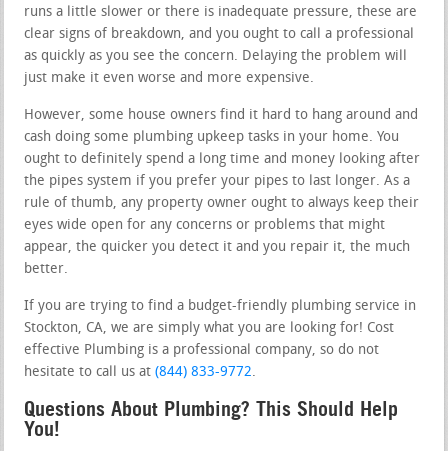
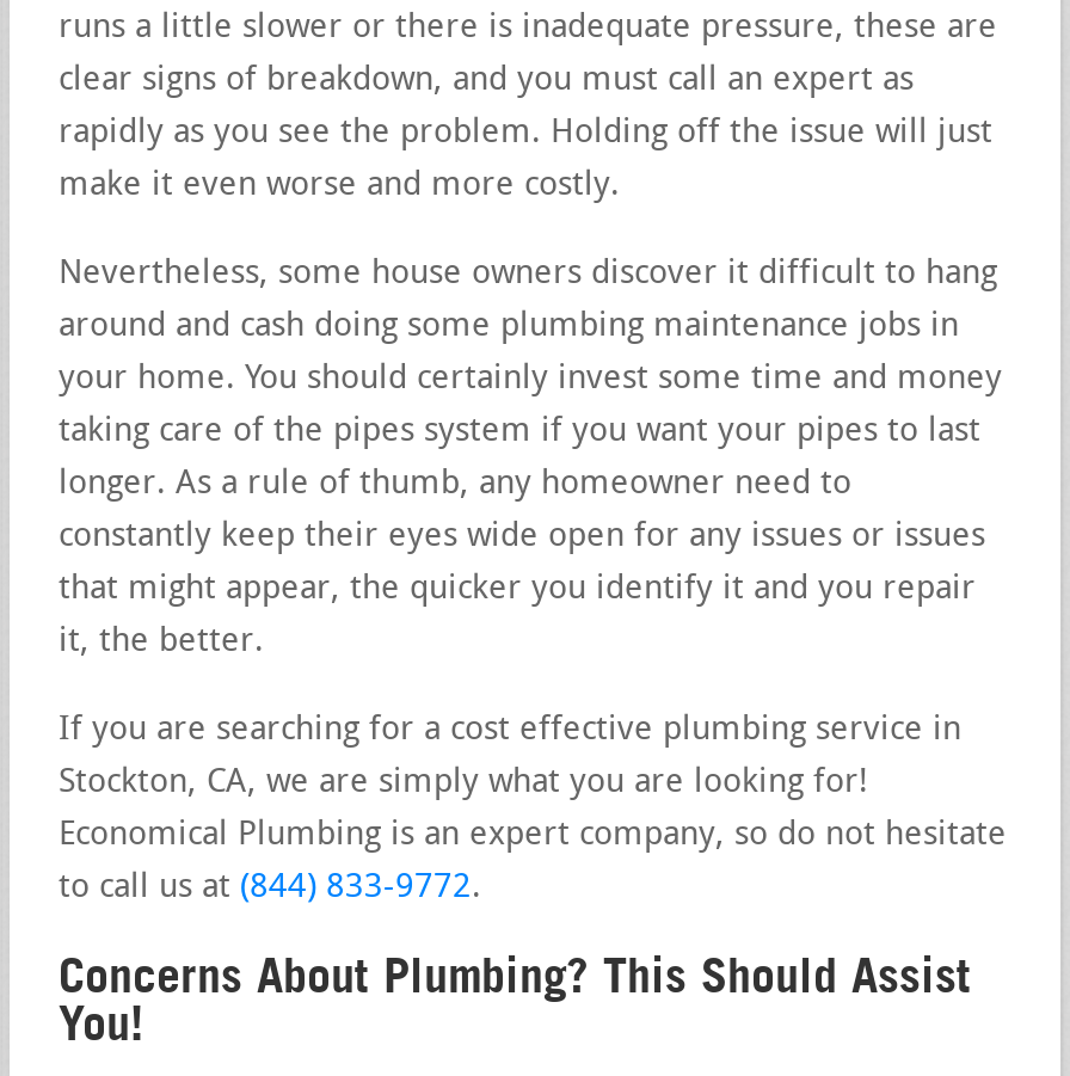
- clear signs of breakdown, and you ought to call a professional
+ clear signs of breakdown, and you must call an expert as

- as quickly as you see the concern. Delaying the problem will
+ rapidly as you see the problem. Holding off the issue will just

- just make it even worse and more expensive.
+ make it even worse and more costly.

- However, some house owners find it hard to hang around and
+ Nevertheless, some house owners discover it difficult to hang

- cash doing some plumbing upkeep tasks in your home. You
+ around and cash doing some plumbing maintenance jobs in

- ought to definitely spend a long time and money looking after
+ your home. You should certainly invest some time and money

- the pipes system if you prefer your pipes to last longer. As a
+ taking care of the pipes system if you want your pipes to last

- rule of thumb, any property owner ought to always keep their
+ longer. As a rule of thumb, any homeowner need to

- eyes wide open for any concerns or problems that might
+ constantly keep their eyes wide open for any issues or issues

- appear, the quicker you detect it and you repair it, the much
+ that might appear, the quicker you identify it and you repair

- better.
+ it, the better.

- If you are trying to find a budget-friendly plumbing service in
+ If you are searching for a cost effective plumbing service in

- Stockton, CA, we are simply what you are looking for! Cost
+ Stockton, CA, we are simply what you are looking for!

- effective Plumbing is a professional company, so do not
+ Economical Plumbing is an expert company, so do not hesitate

- hesitate to call us at (844) 833-9772.
+ to call us at (844) 833-9772.

- Questions About Plumbing? This Should Help
+ Concerns About Plumbing? This Should Assist
